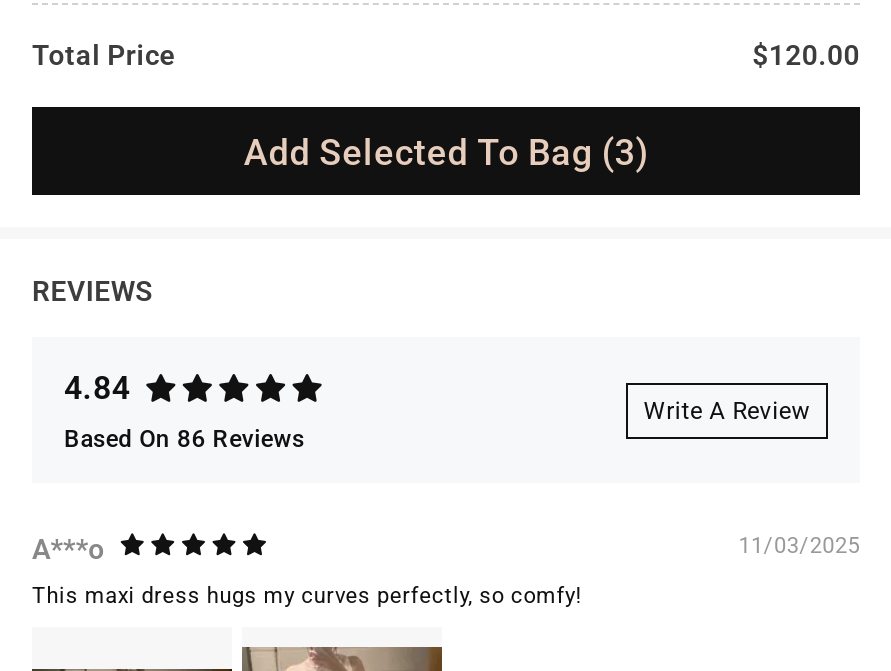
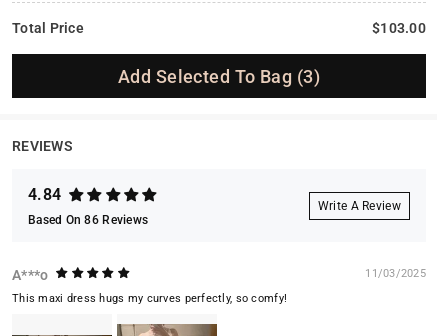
- $120.00
+ $103.00
